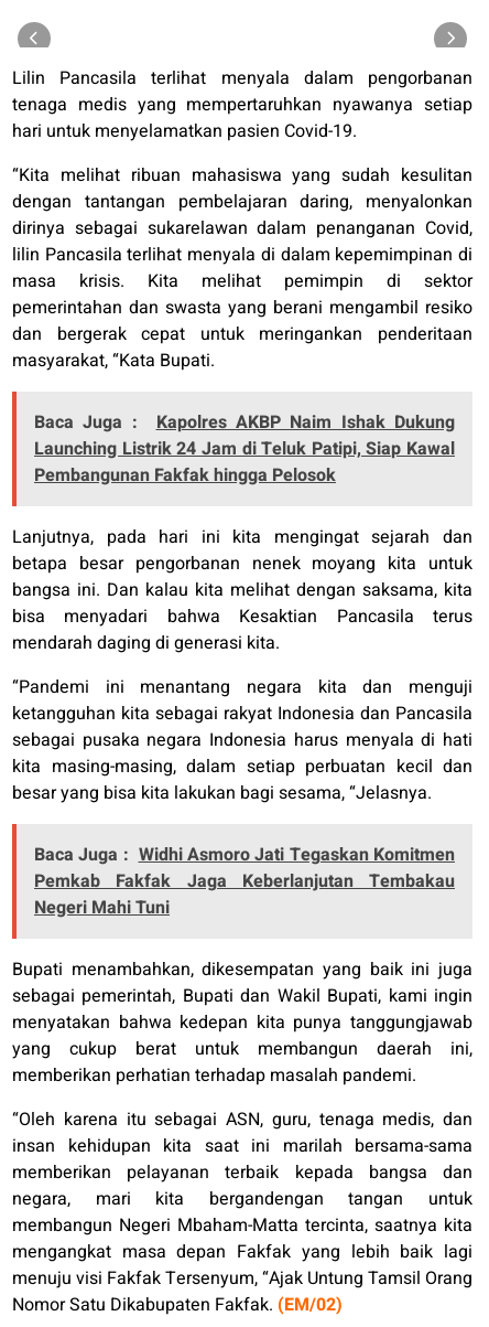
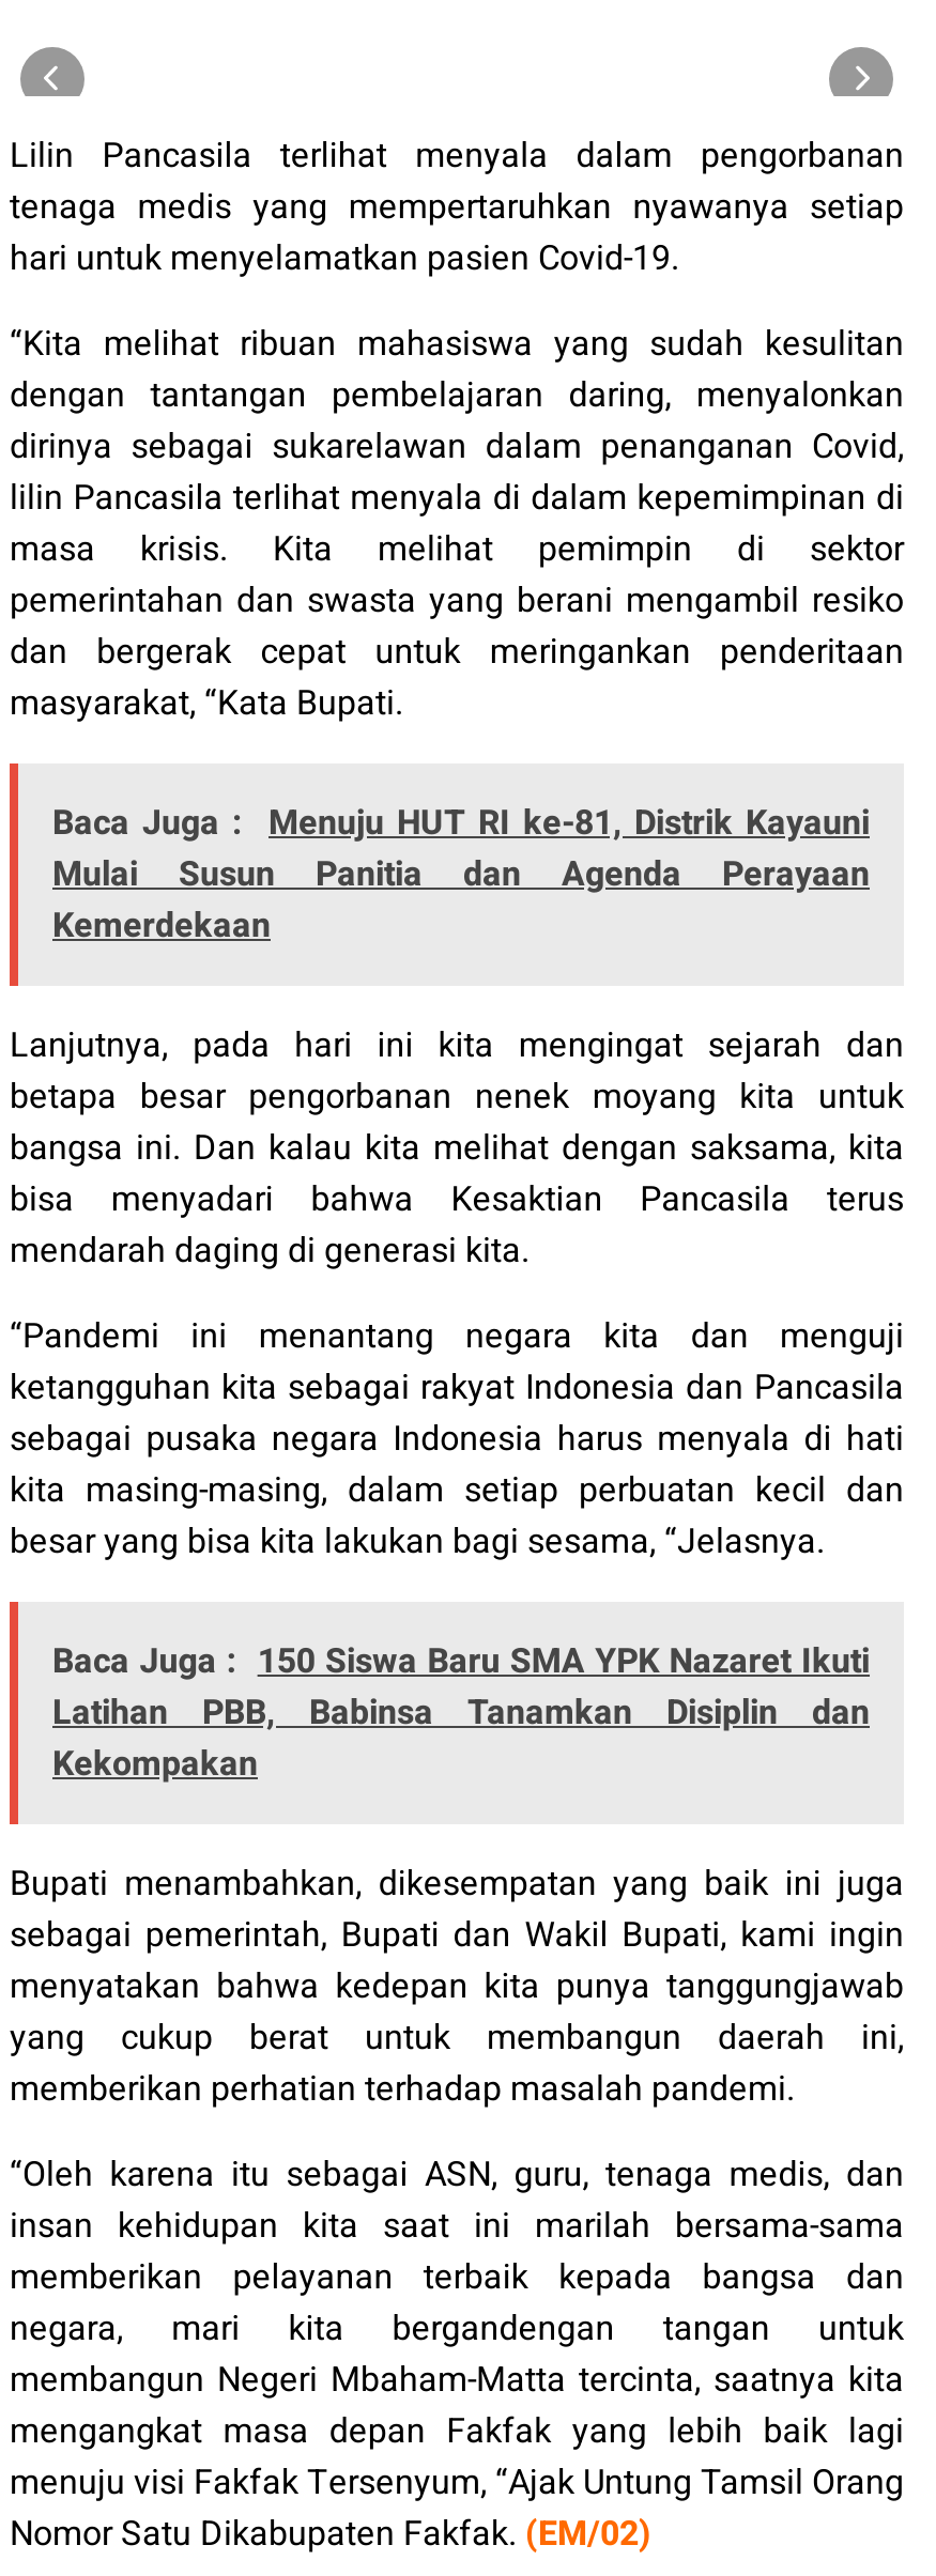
- Baca Juga :
- Kapolres AKBP Naim Ishak Dukung
- Launching Listrik 24 Jam di Teluk Patipi, Siap Kawal
- Pembangunan Fakfak hingga Pelosok
+ Baca Juga : Menuju HUT RI ke-81, Distrik Kayauni
+ Mulai Susun Panitia dan Agenda Perayaan
+ Kemerdekaan

- Baca Juga : Widhi Asmoro Jati Tegaskan Komitmen
- Pemkab Fakfak Jaga Keberlanjutan Tembakau
- Negeri Mahi Tuni
+ Baca Juga : 150 Siswa Baru SMA YPK Nazaret Ikuti
+ Latihan PBB, Babinsa Tanamkan Disiplin dan
+ Kekompakan
